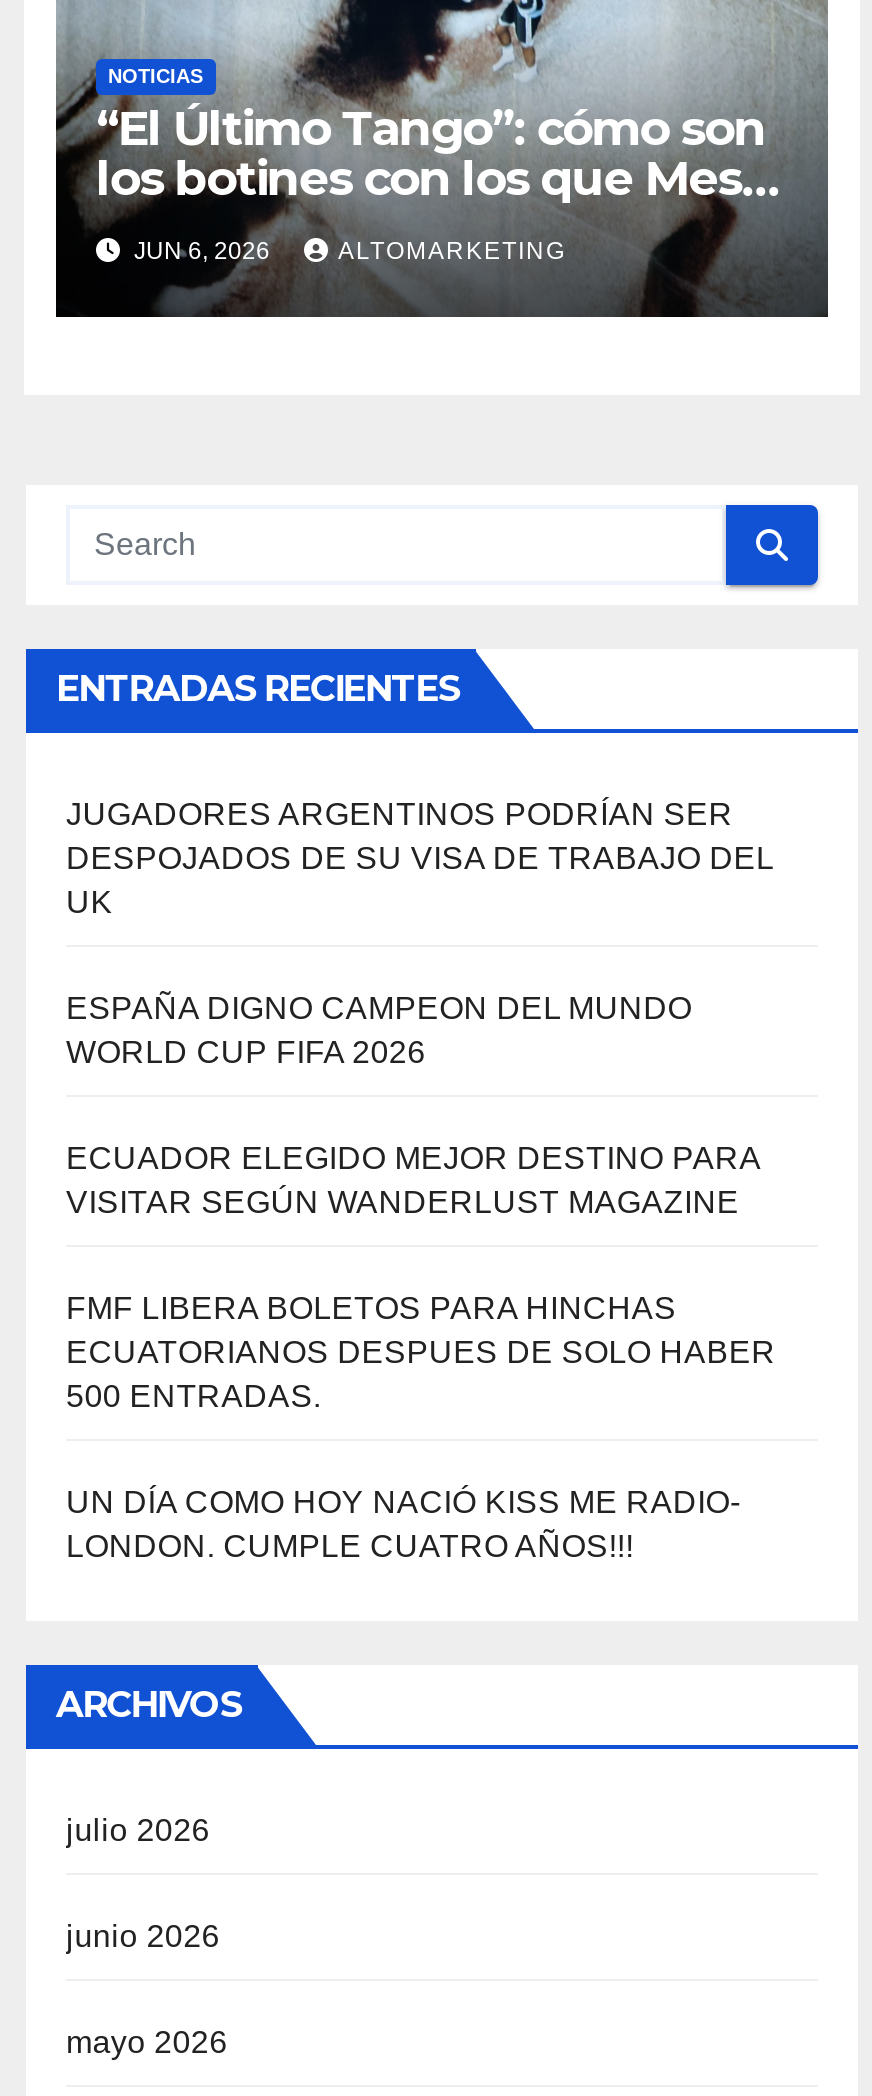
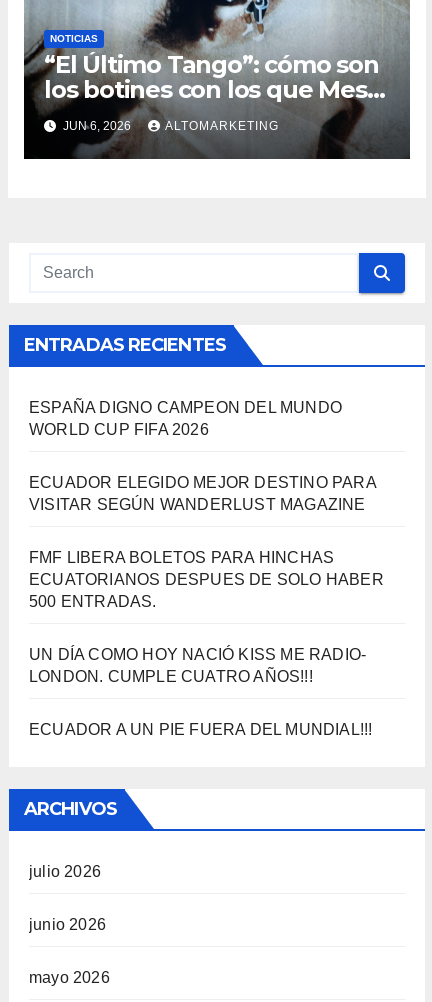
- JUGADORES ARGENTINOS PODRÍAN SER
- DESPOJADOS DE SU VISA DE TRABAJO DEL
- UK

moved up: ESPAÑA DIGNO CAMPEON DEL MUNDO | WORLD CUP FIFA 2026 | ECUADOR ELEGIDO MEJOR DESTINO PARA | ... | UN DÍA COMO HOY NACIÓ KISS ME RADIO- | LONDON. CUMPLE CUATRO AÑOS!!!

+ ECUADOR A UN PIE FUERA DEL MUNDIAL!!!
